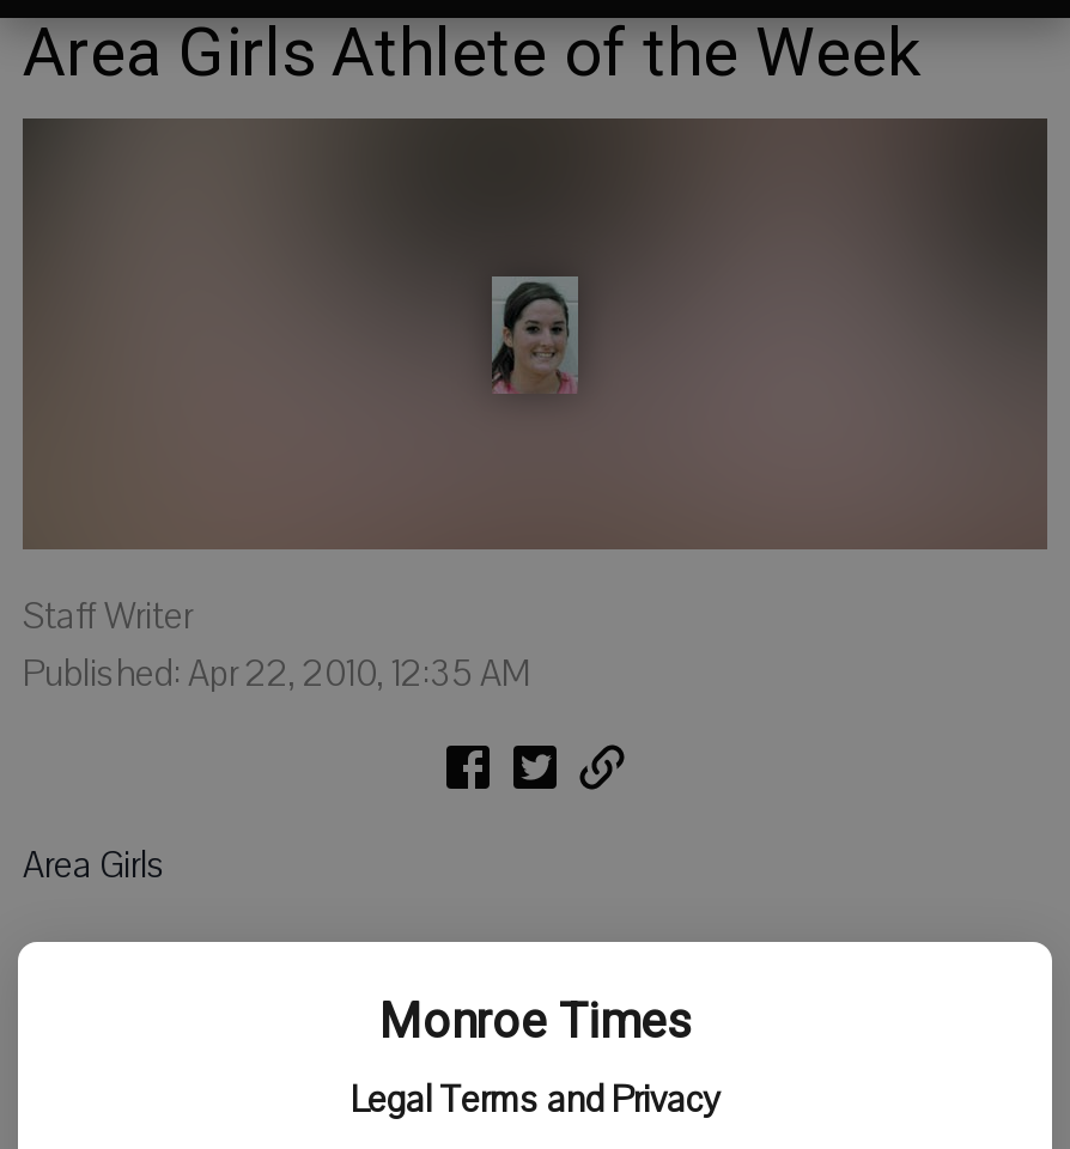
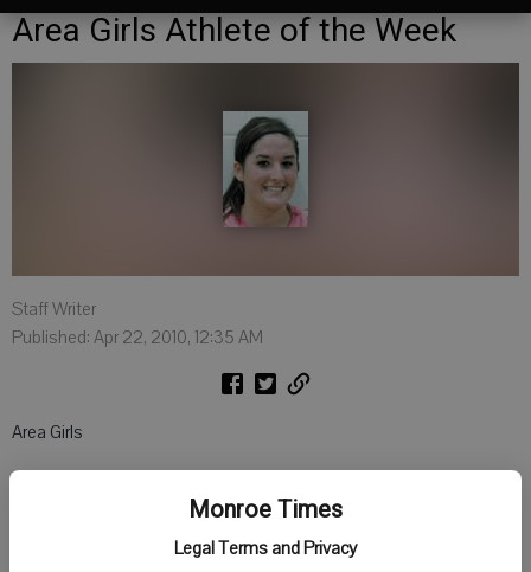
- [image]
+ [image]
